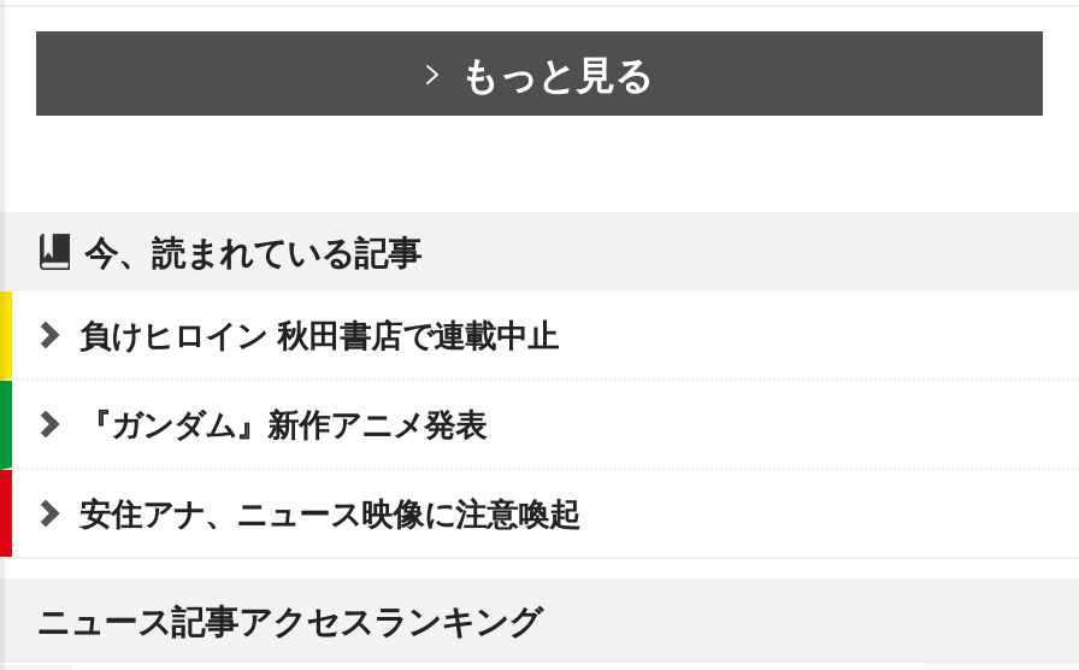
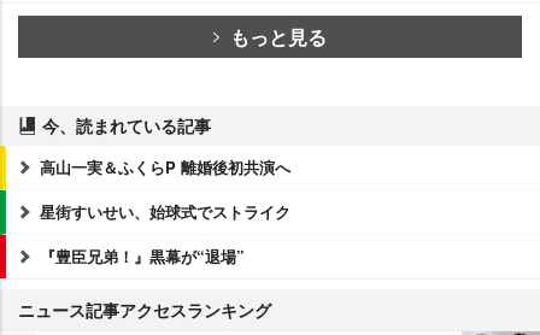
- 負けヒロイン 秋田書店で連載中止
+ 高山一実＆ふくらP 離婚後初共演へ

- 『ガンダム』新作アニメ発表
+ 星街すいせい、始球式でストライク

- 安住アナ、ニュース映像に注意喚起
+ 『豊臣兄弟！』黒幕が“退場”
